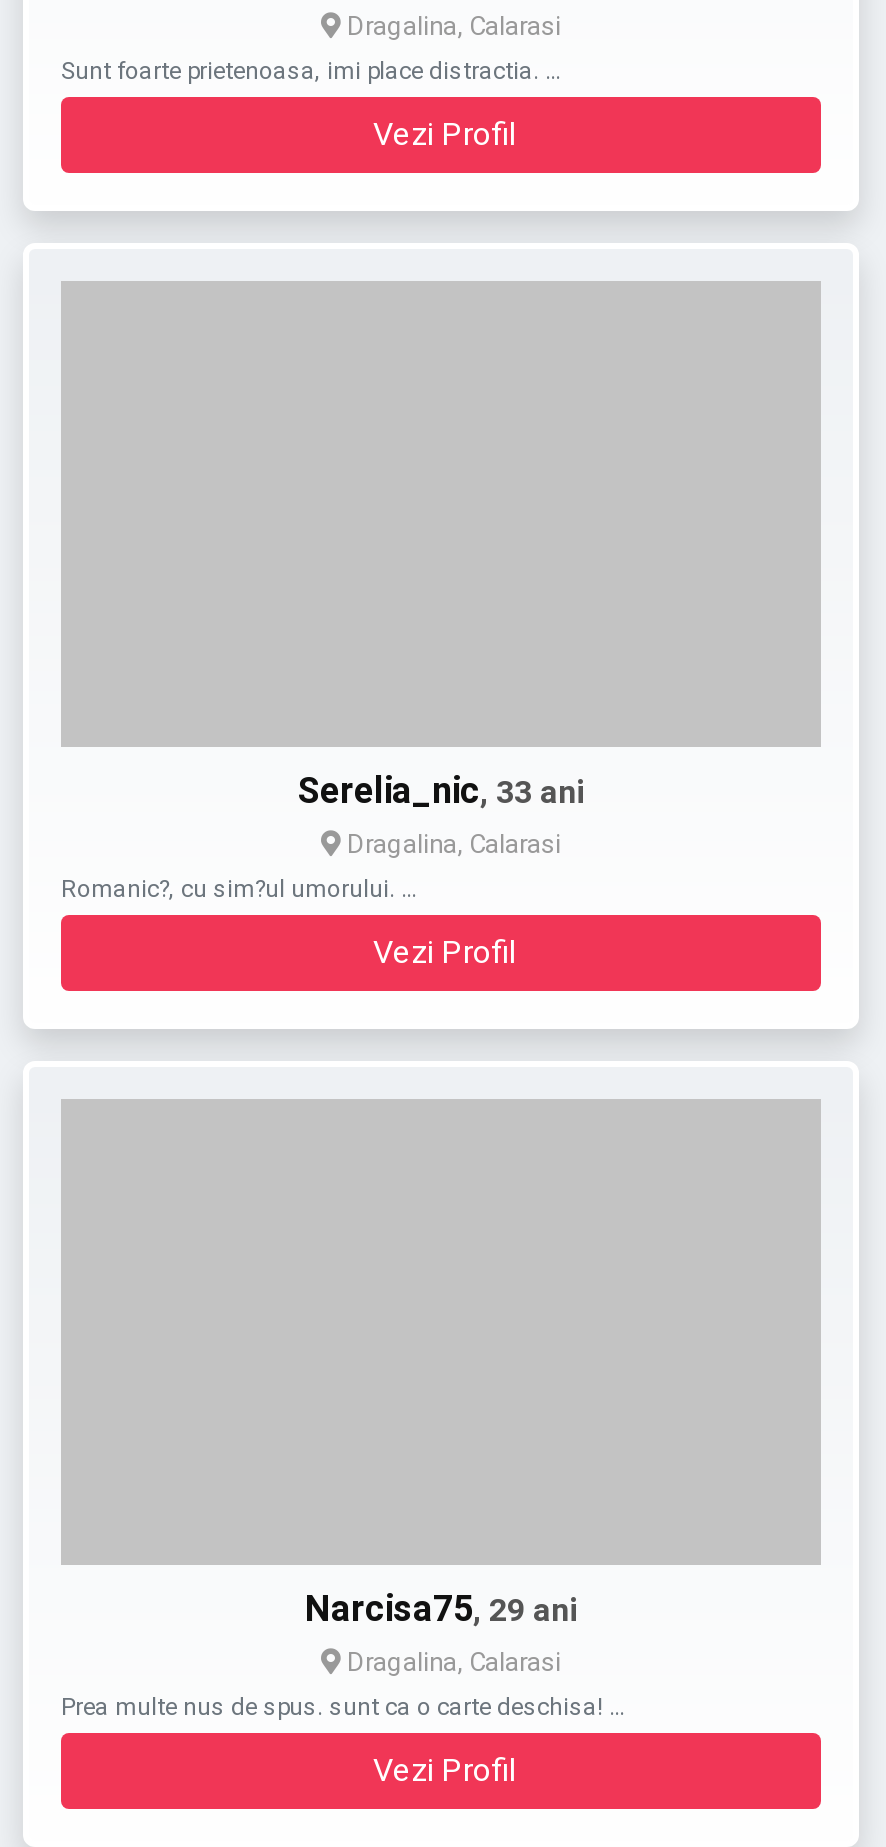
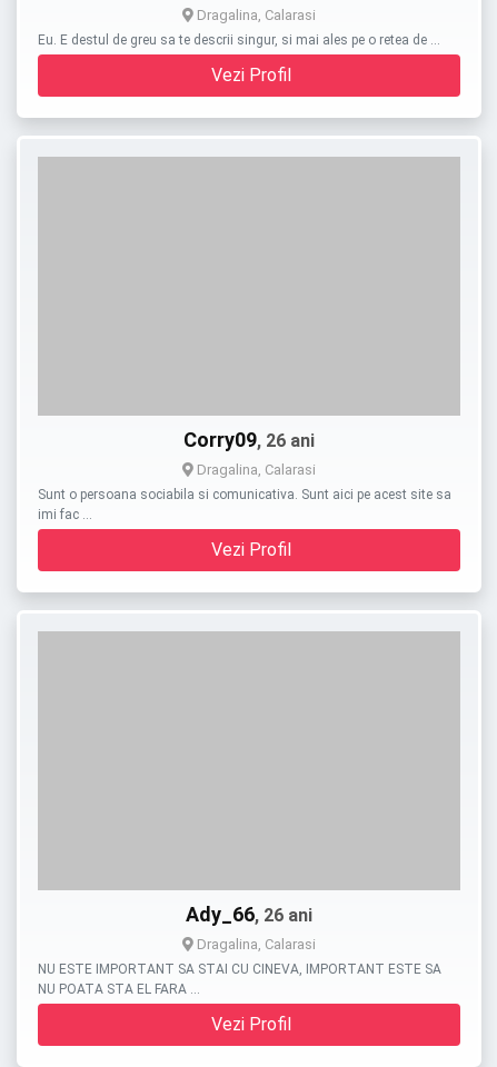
- Sunt foarte prietenoasa, imi place distractia. …
+ Eu. E destul de greu sa te descrii singur, si mai ales pe o retea de …

- Serelia_nic, 33 ani
+ Corry09, 26 ani

- Romanic?, cu sim?ul umorului. …
+ Sunt o persoana sociabila si comunicativa. Sunt aici pe acest site sa
+ imi fac …

- Narcisa75, 29 ani
+ Ady_66, 26 ani

- Prea multe nus de spus. sunt ca o carte deschisa! …
+ NU ESTE IMPORTANT SA STAI CU CINEVA, IMPORTANT ESTE SA
+ NU POATA STA EL FARA …
